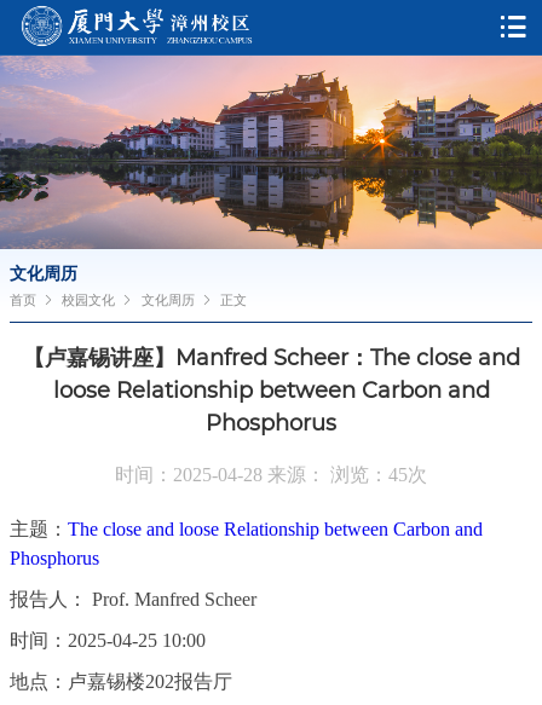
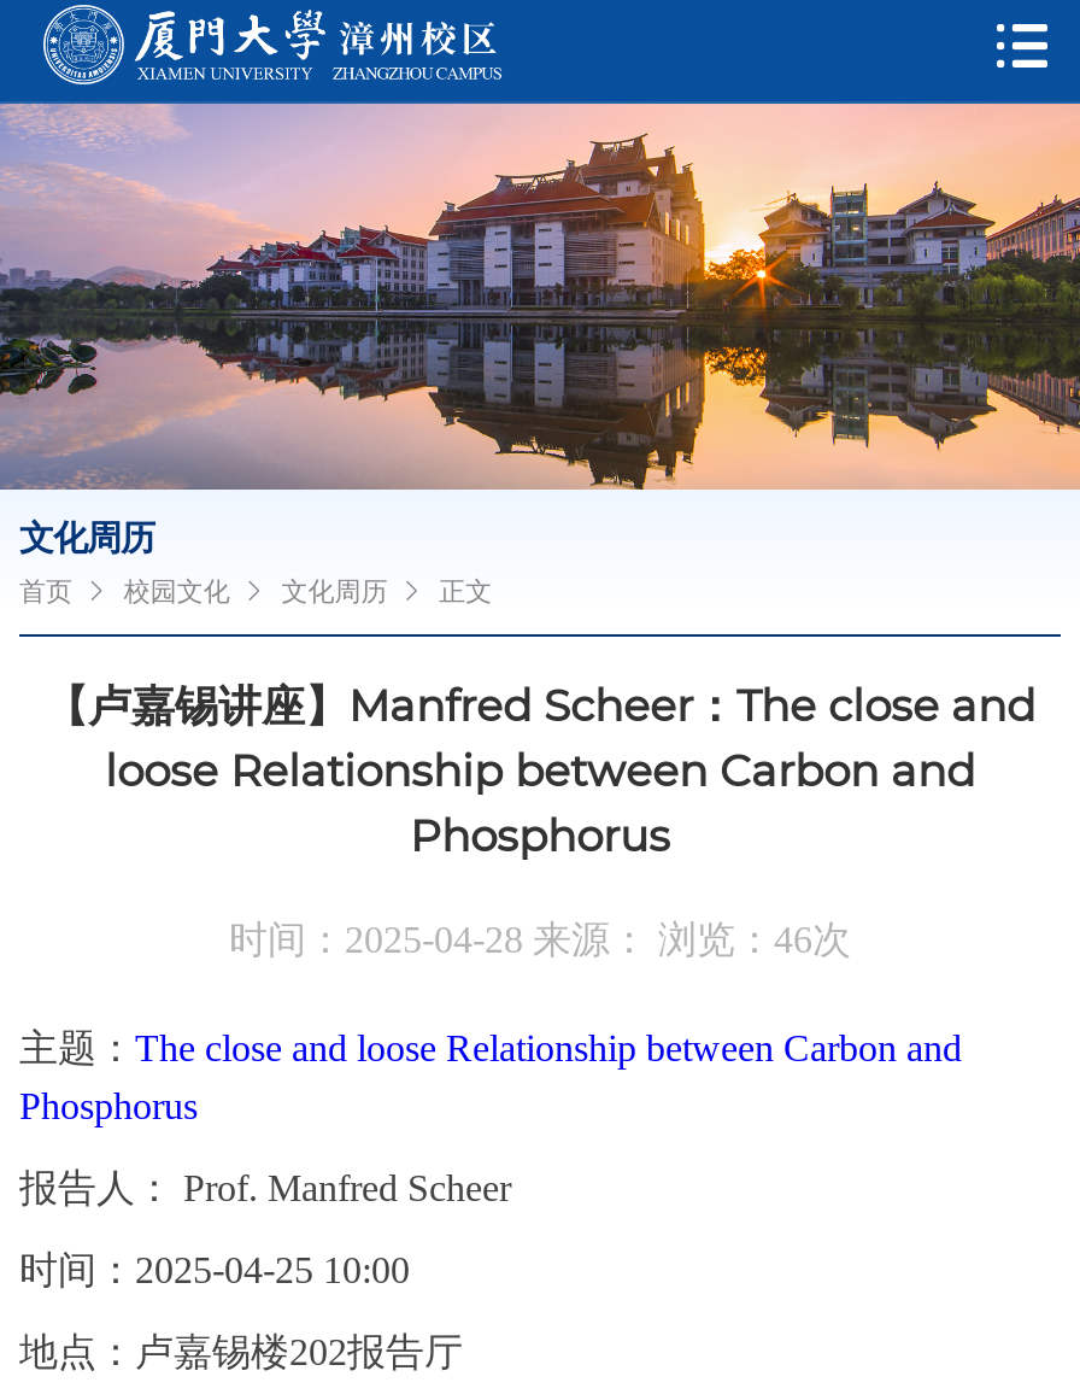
- 时间：2025-04-28 来源： 浏览：45次
+ 时间：2025-04-28 来源： 浏览：46次
